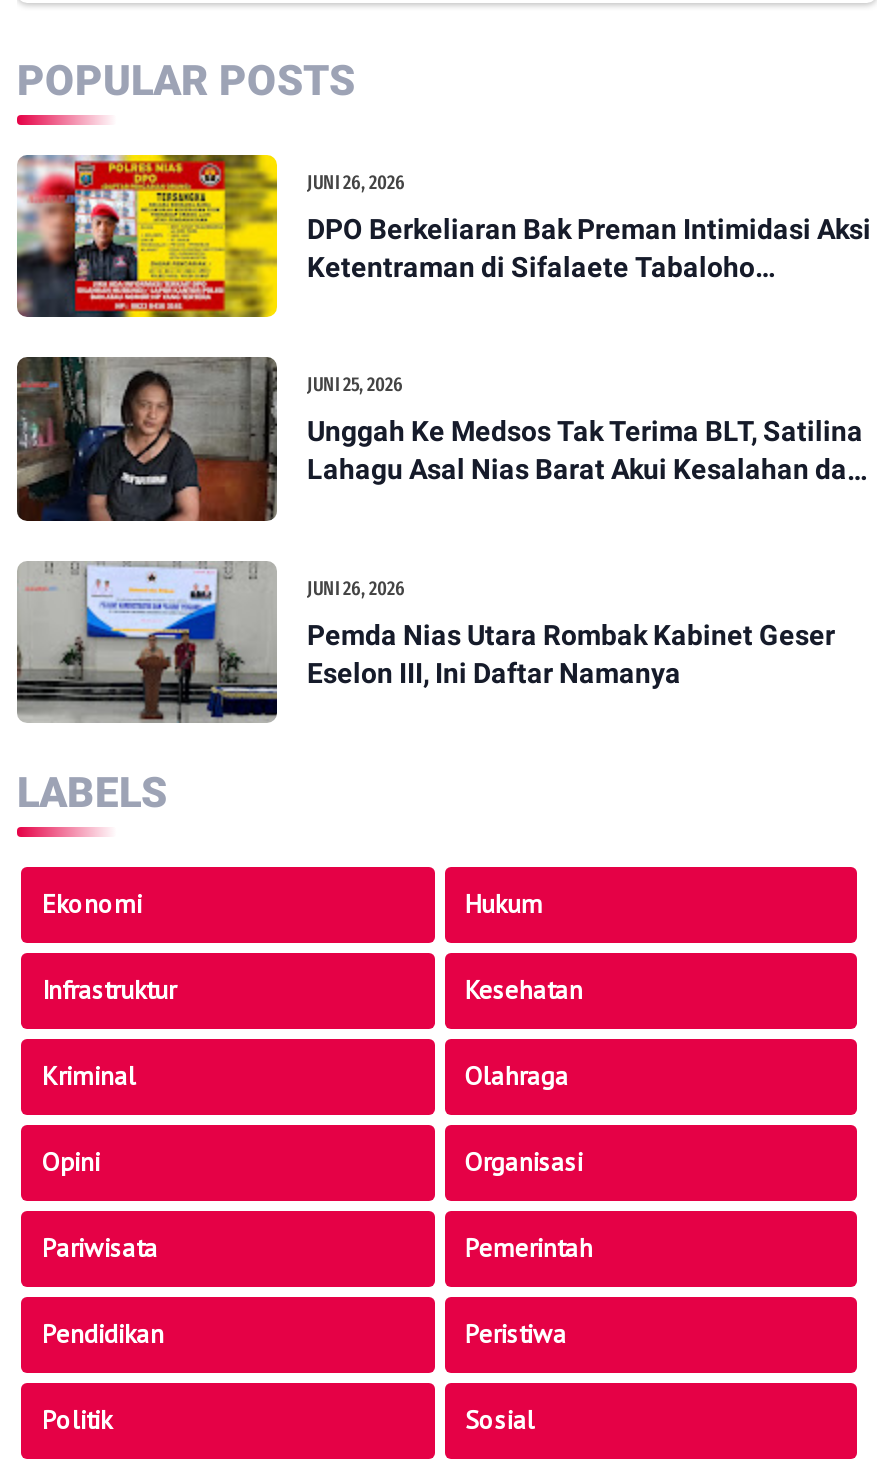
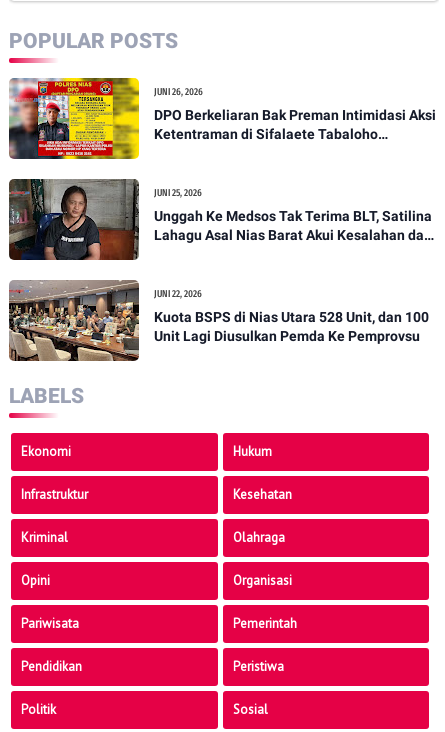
- [image]
- JUNI 26, 2026
+ [image]
+ JUNI 22, 2026

- Pemda Nias Utara Rombak Kabinet Geser
- Eselon III, Ini Daftar Namanya
+ Kuota BSPS di Nias Utara 528 Unit, dan 100
+ Unit Lagi Diusulkan Pemda Ke Pemprovsu
